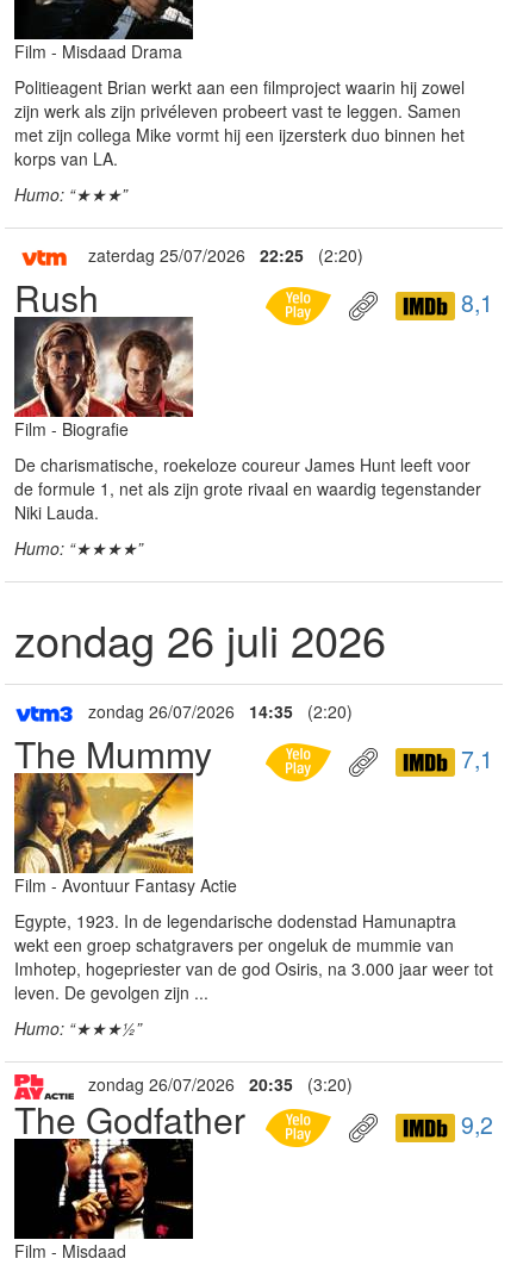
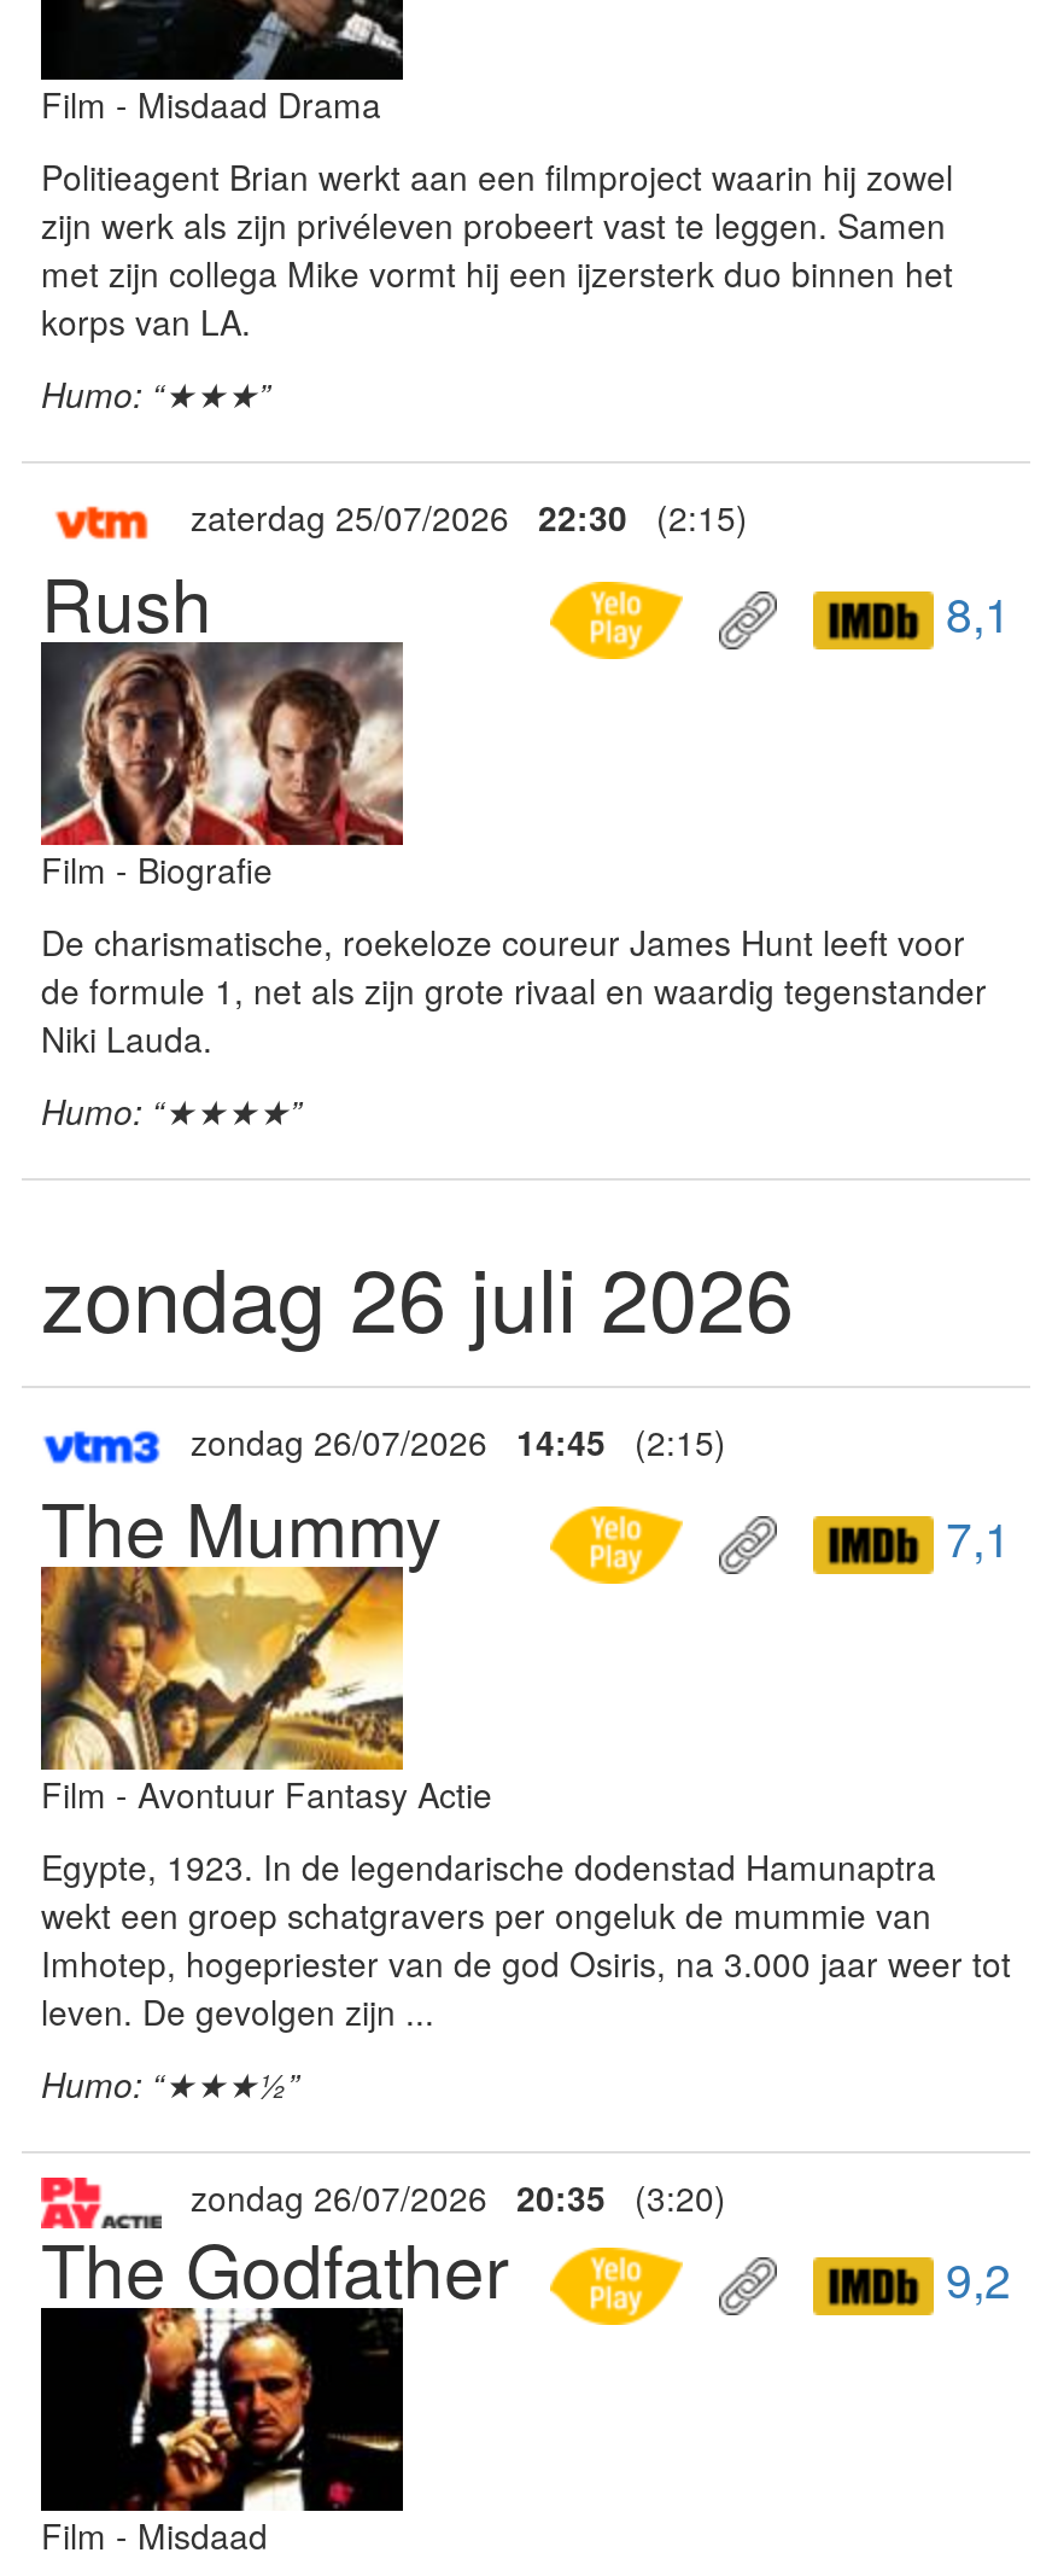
- zaterdag 25/07/2026 22:25 (2:20)
+ zaterdag 25/07/2026 22:30 (2:15)

- zondag 26/07/2026 14:35 (2:20)
+ zondag 26/07/2026 14:45 (2:15)
